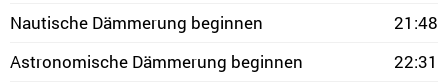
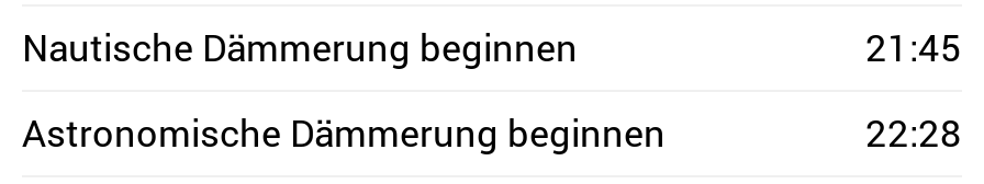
- 21:48
+ 21:45

- 22:31
+ 22:28
